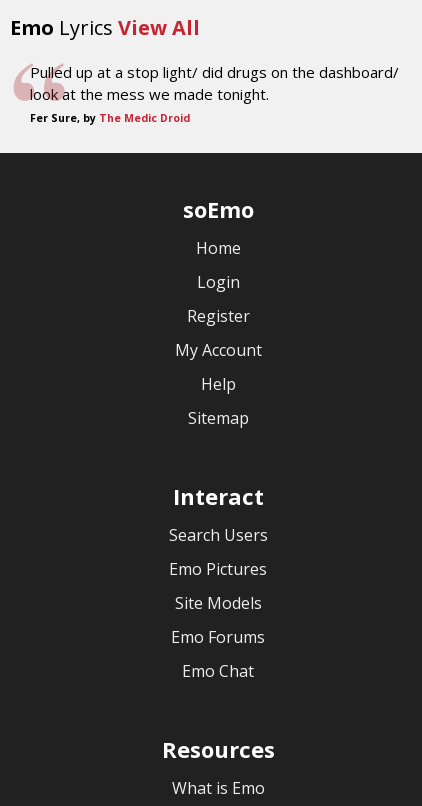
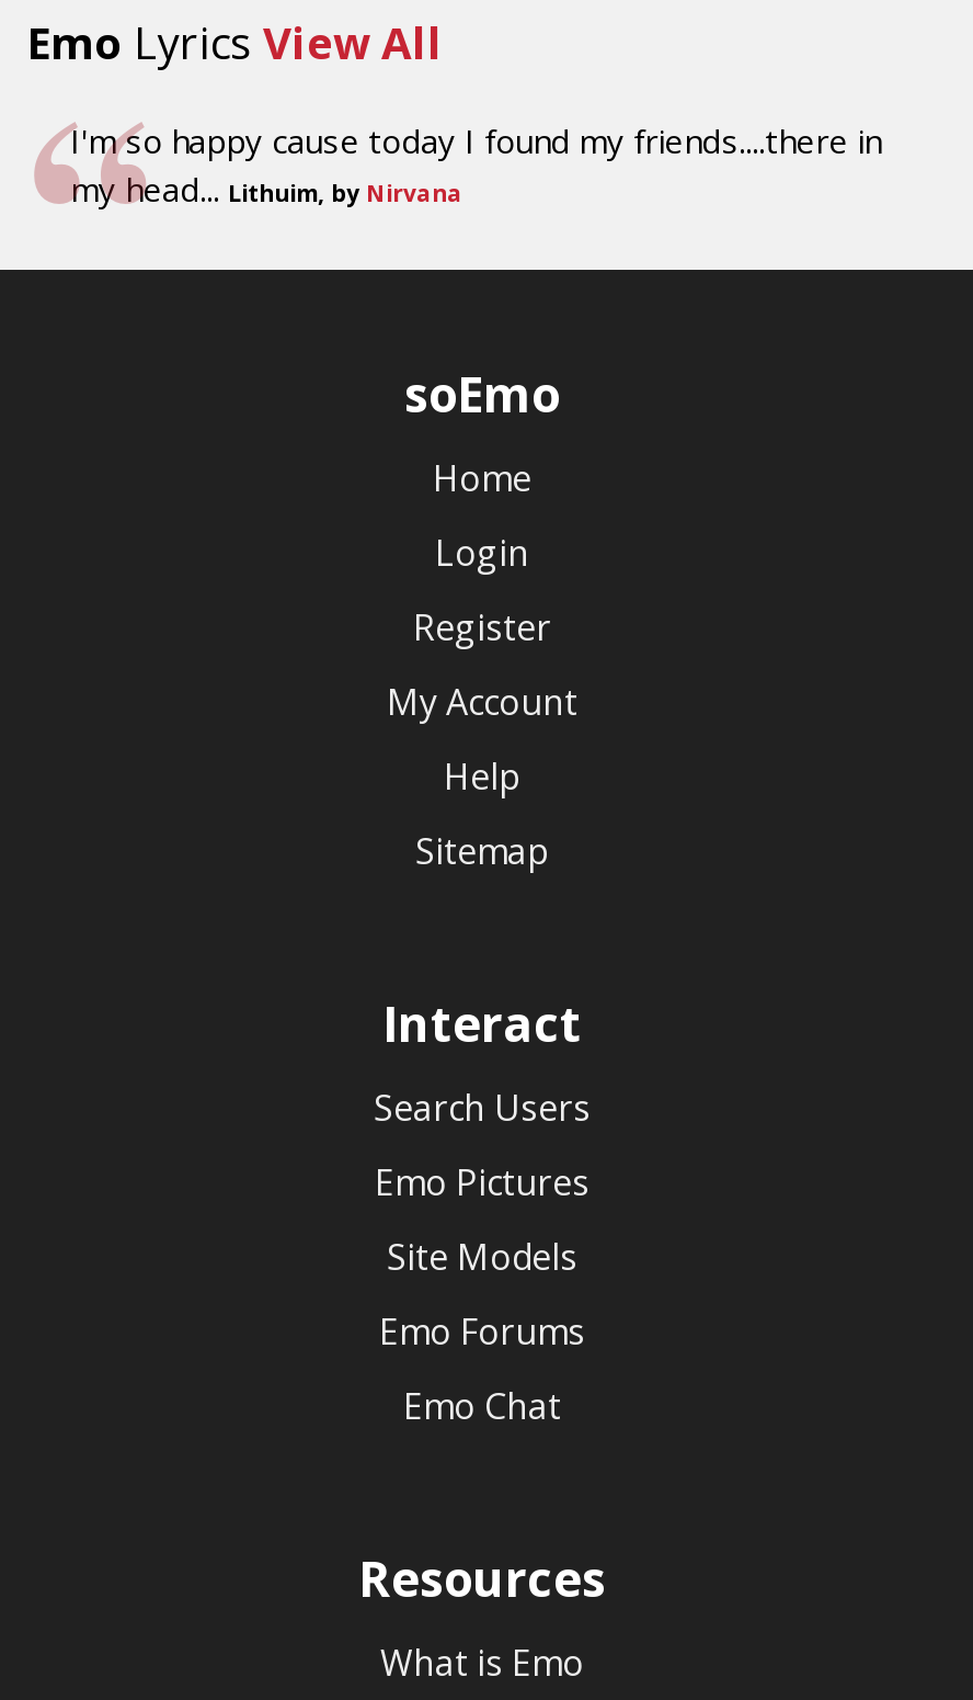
- Pulled up at a stop light/ did drugs on the dashboard/
- look at the mess we made tonight.
- Fer Sure, by The Medic Droid
+ I'm so happy cause today I found my friends....there in
+ my head... Lithuim, by Nirvana
